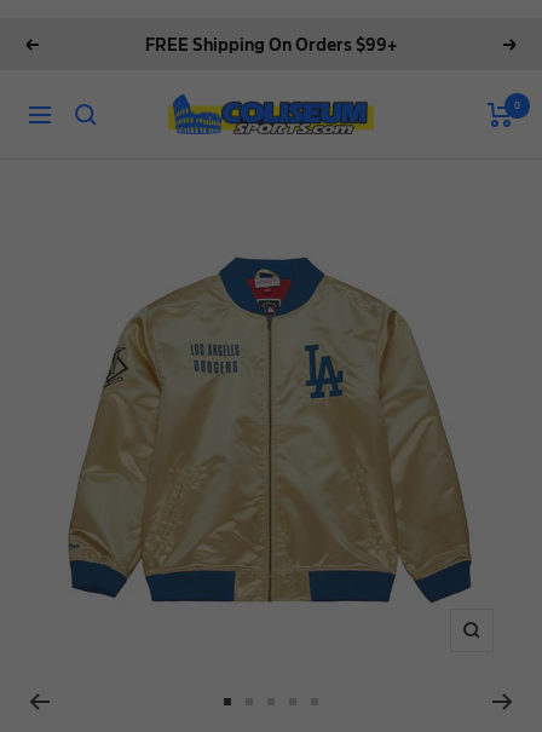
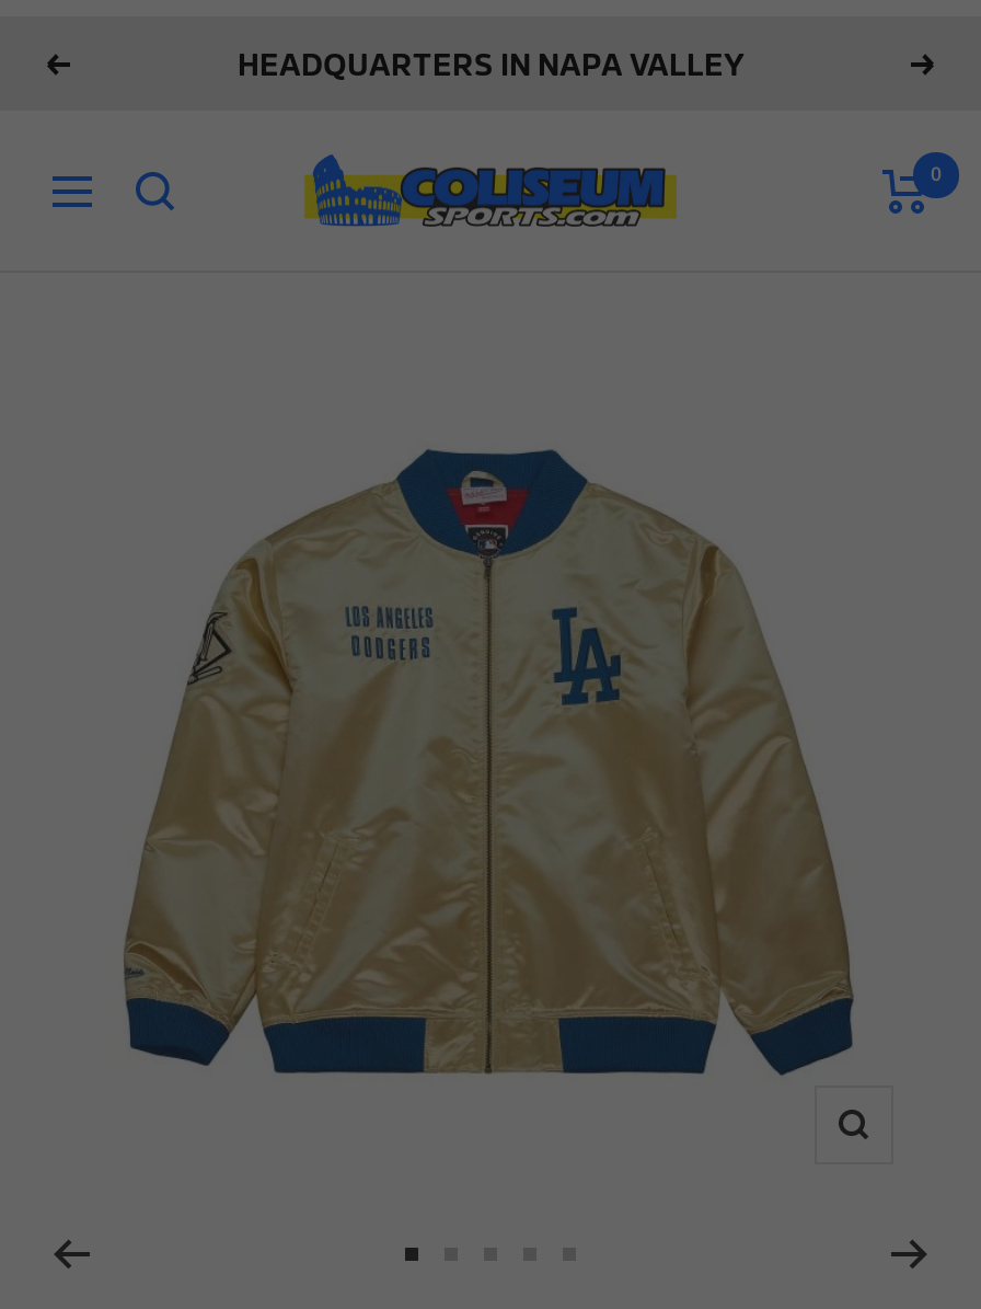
- FREE Shipping On Orders $99+
+ HEADQUARTERS IN NAPA VALLEY
